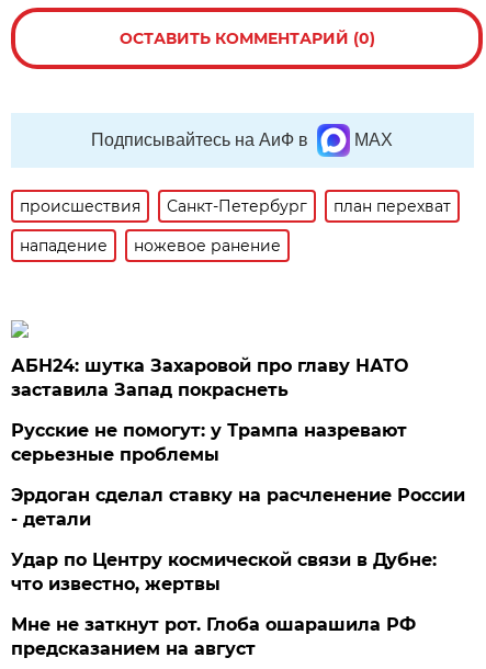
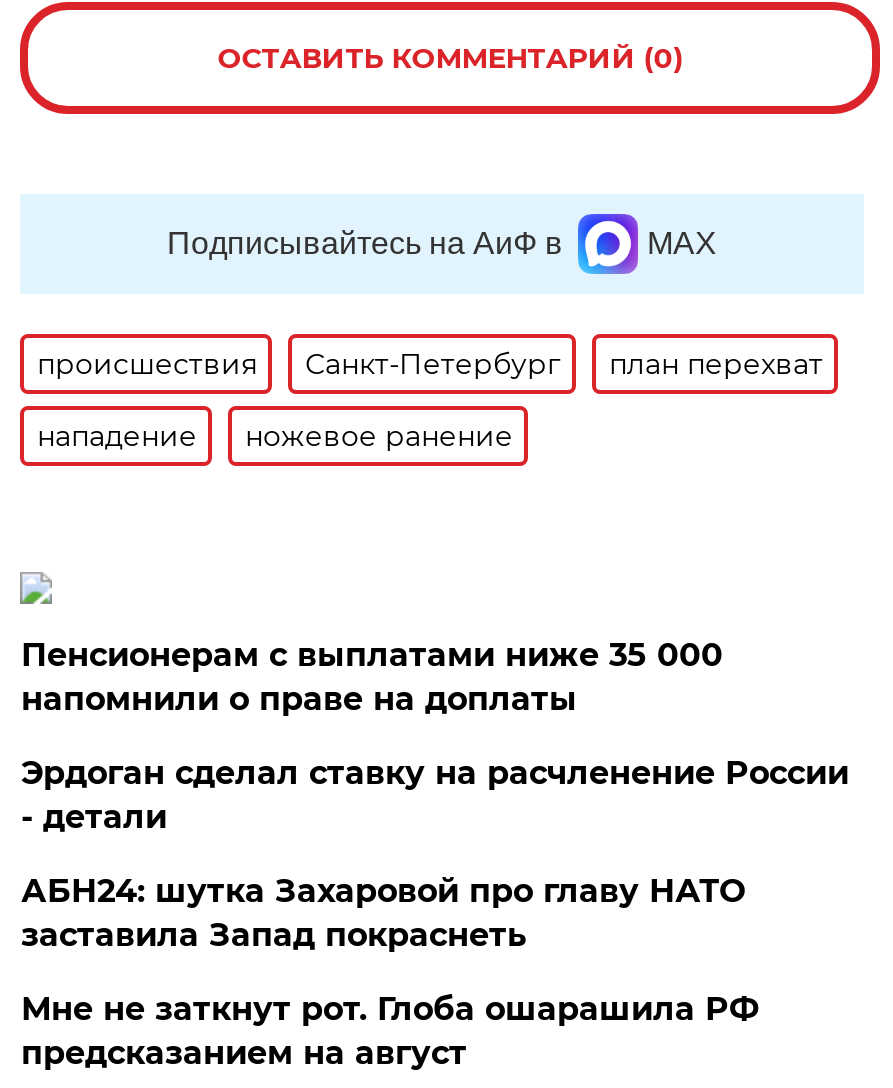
+ Пенсионерам с выплатами ниже 35 000
+ напомнили о праве на доплаты

moved down: АБН24: шутка Захаровой про главу НАТО | заставила Запад покраснеть

- Русские не помогут: у Трампа назревают
- серьезные проблемы
- Удар по Центру космической связи в Дубне:
- что известно, жертвы

moved up: Эрдоган сделал ставку на расчленение России | - детали
